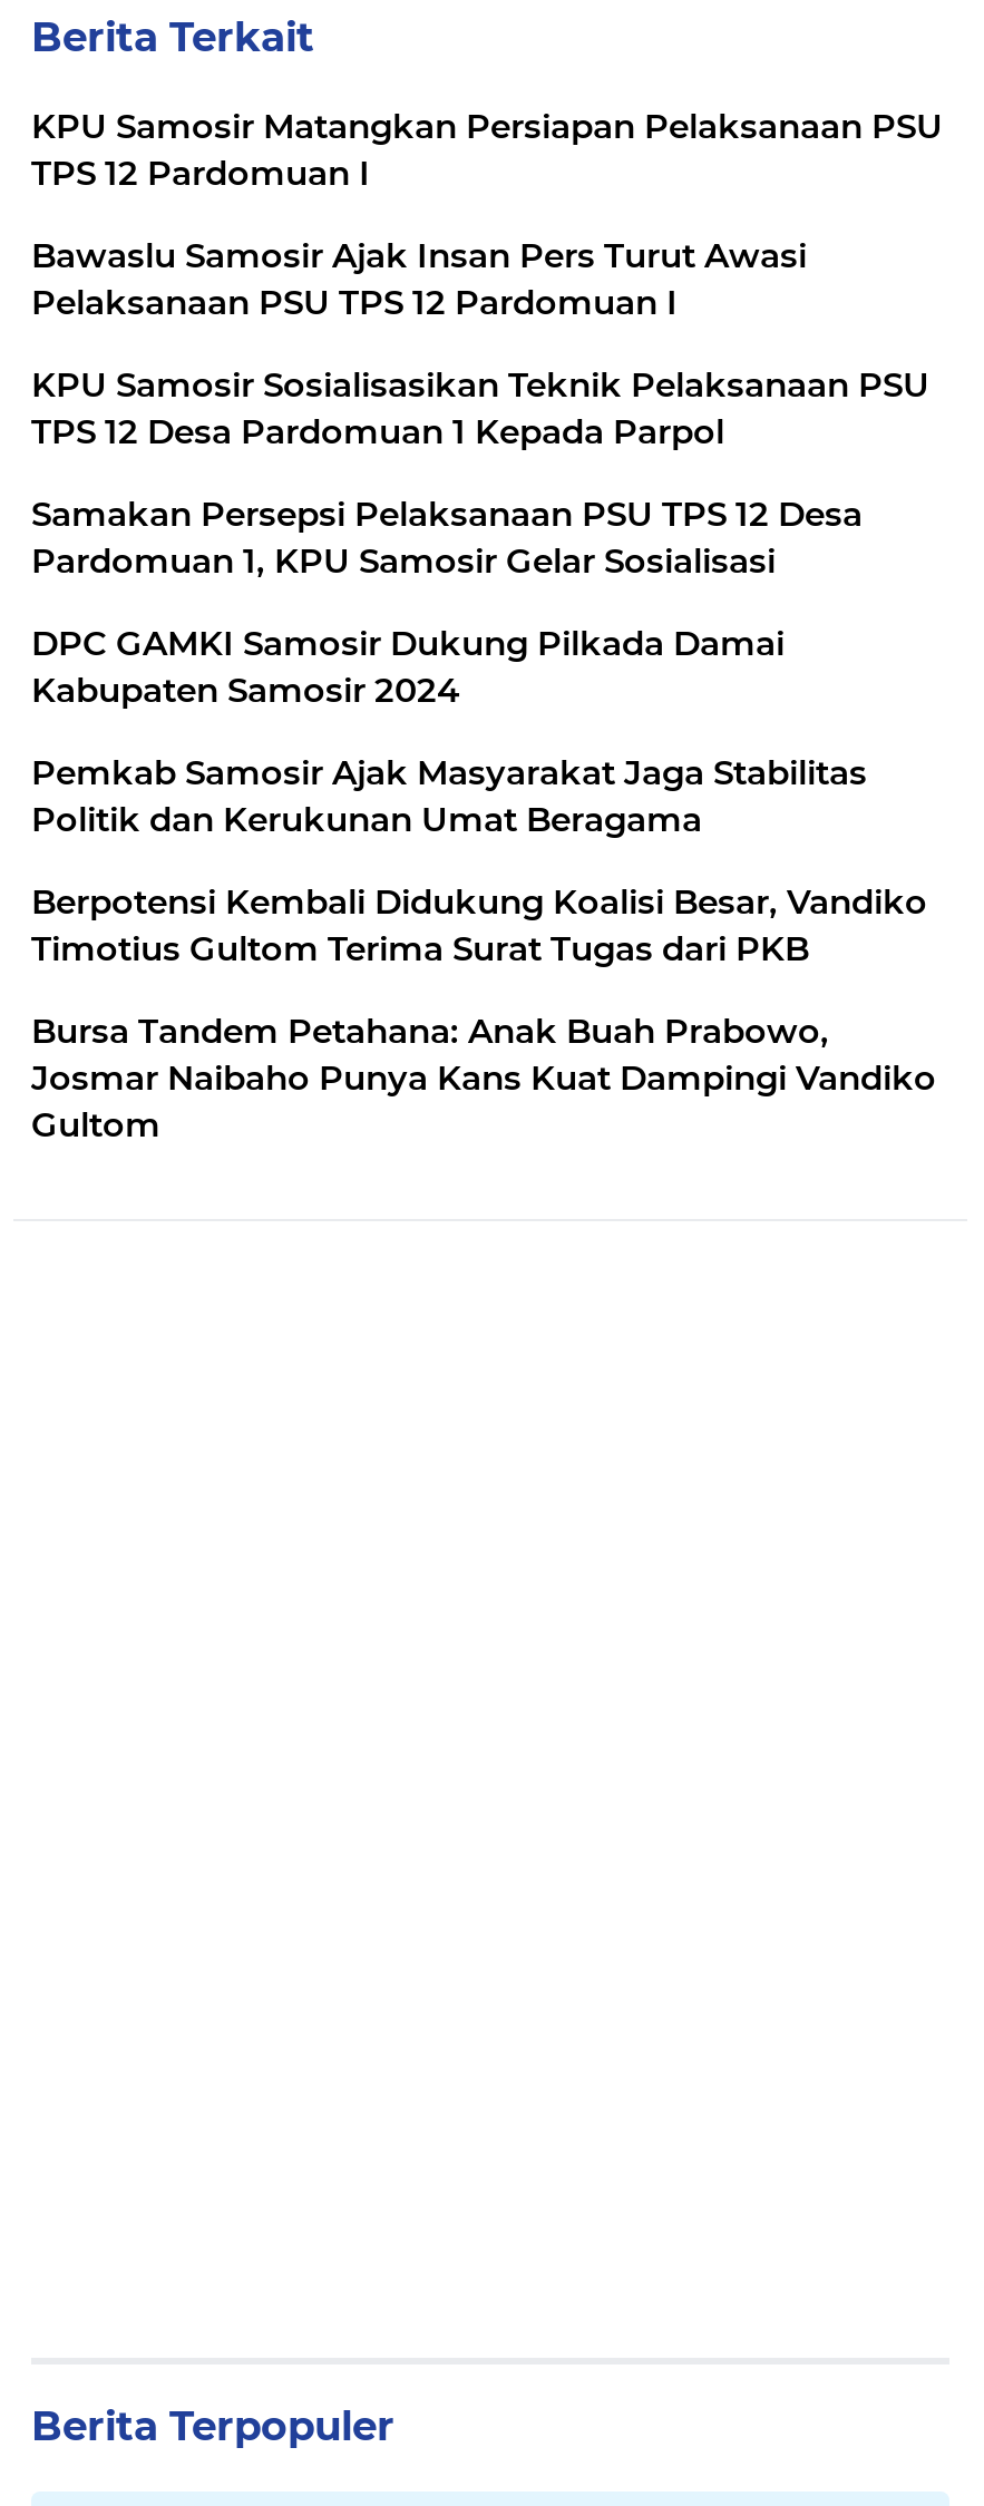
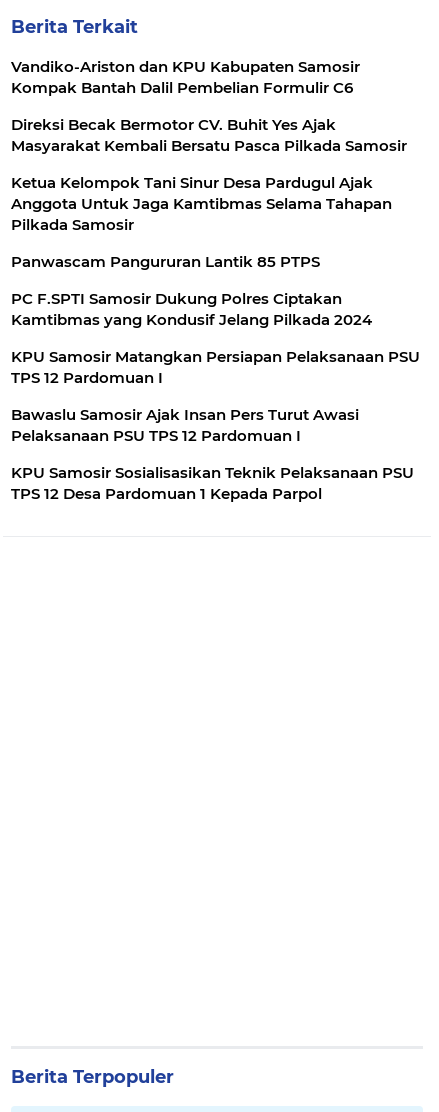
+ Vandiko-Ariston dan KPU Kabupaten Samosir
+ Kompak Bantah Dalil Pembelian Formulir C6
+ Direksi Becak Bermotor CV. Buhit Yes Ajak
+ Masyarakat Kembali Bersatu Pasca Pilkada Samosir
+ Ketua Kelompok Tani Sinur Desa Pardugul Ajak
+ Anggota Untuk Jaga Kamtibmas Selama Tahapan
+ Pilkada Samosir
+ Panwascam Pangururan Lantik 85 PTPS
+ PC F.SPTI Samosir Dukung Polres Ciptakan
+ Kamtibmas yang Kondusif Jelang Pilkada 2024

moved down: KPU Samosir Matangkan Persiapan Pelaksanaan PSU | TPS 12 Pardomuan I | Bawaslu Samosir Ajak Insan Pers Turut Awasi | Pelaksanaan PSU TPS 12 Pardomuan I | KPU Samosir Sosialisasikan Teknik Pelaksanaan PSU | TPS 12 Desa Pardomuan 1 Kepada Parpol

- Samakan Persepsi Pelaksanaan PSU TPS 12 Desa
- Pardomuan 1, KPU Samosir Gelar Sosialisasi
- DPC GAMKI Samosir Dukung Pilkada Damai
- Kabupaten Samosir 2024
- Pemkab Samosir Ajak Masyarakat Jaga Stabilitas
- Politik dan Kerukunan Umat Beragama
- Berpotensi Kembali Didukung Koalisi Besar, Vandiko
- Timotius Gultom Terima Surat Tugas dari PKB
- Bursa Tandem Petahana: Anak Buah Prabowo,
- Josmar Naibaho Punya Kans Kuat Dampingi Vandiko
- Gultom
